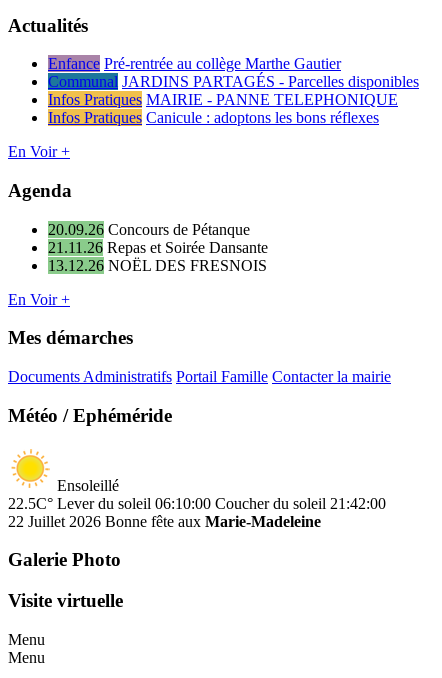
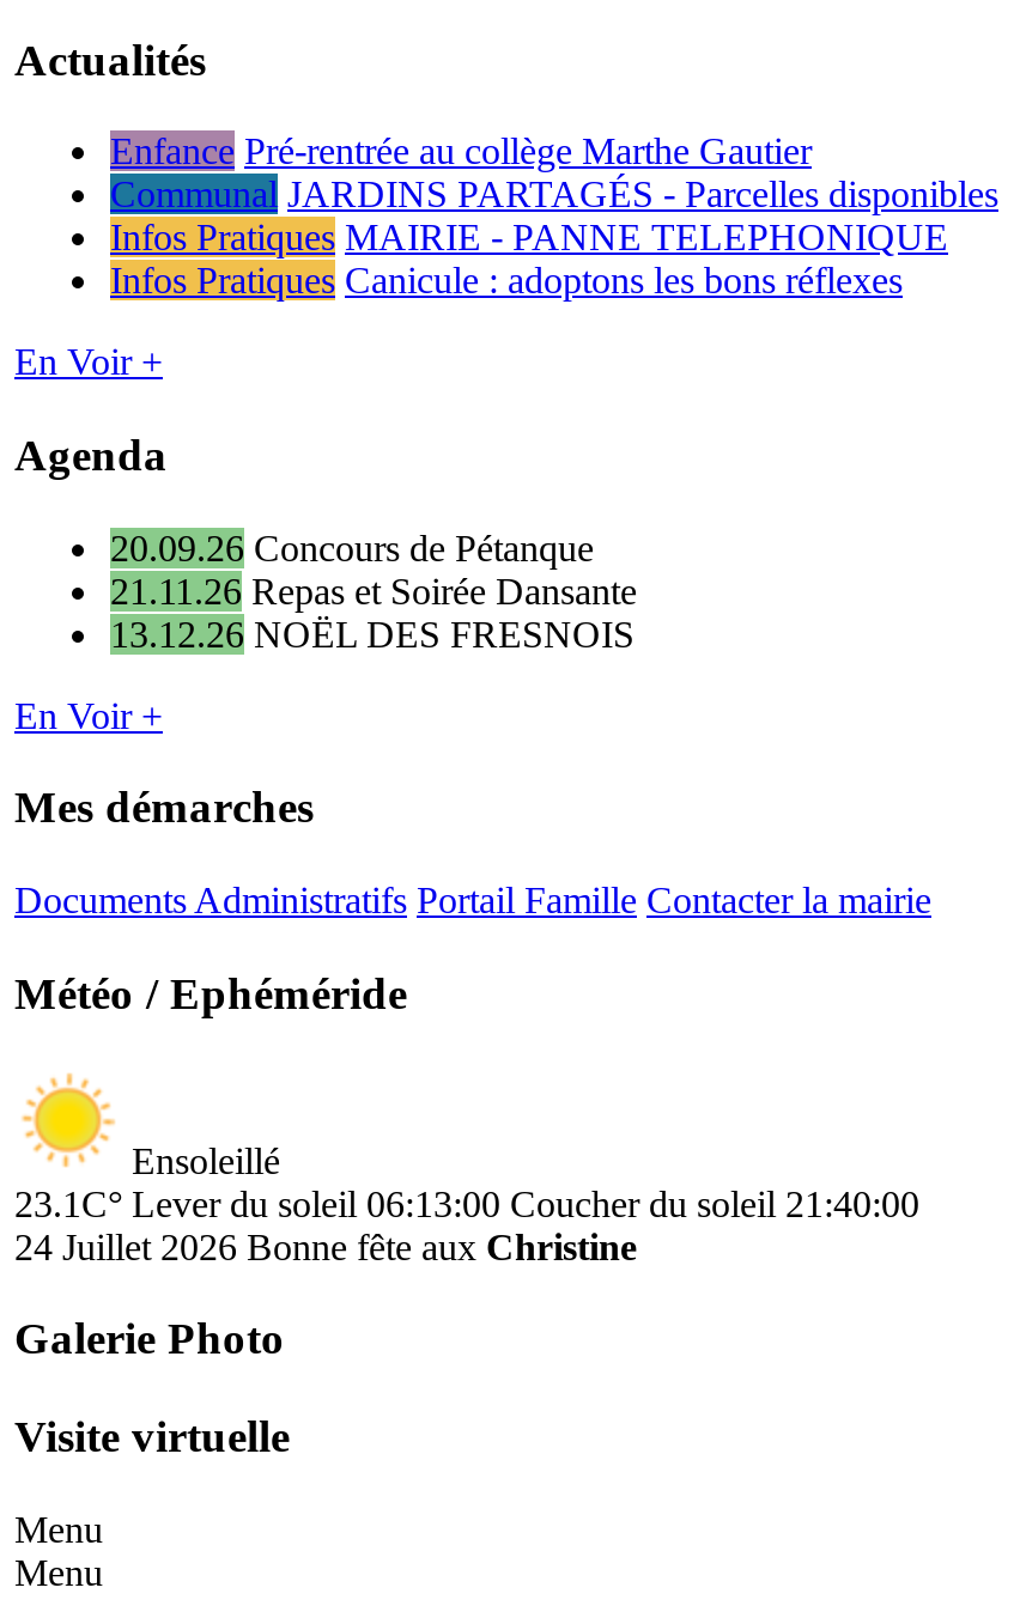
- 22.5C° Lever du soleil 06:10:00 Coucher du soleil 21:42:00
+ 23.1C° Lever du soleil 06:13:00 Coucher du soleil 21:40:00

- 22 Juillet 2026 Bonne fête aux Marie-Madeleine
+ 24 Juillet 2026 Bonne fête aux Christine
